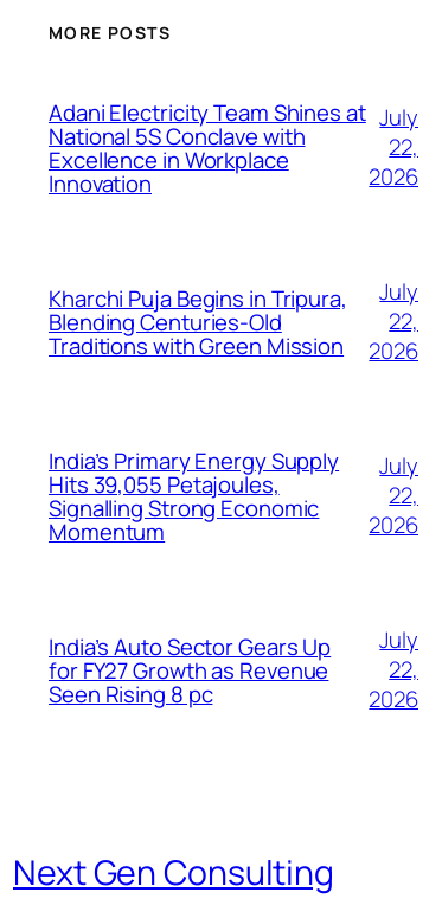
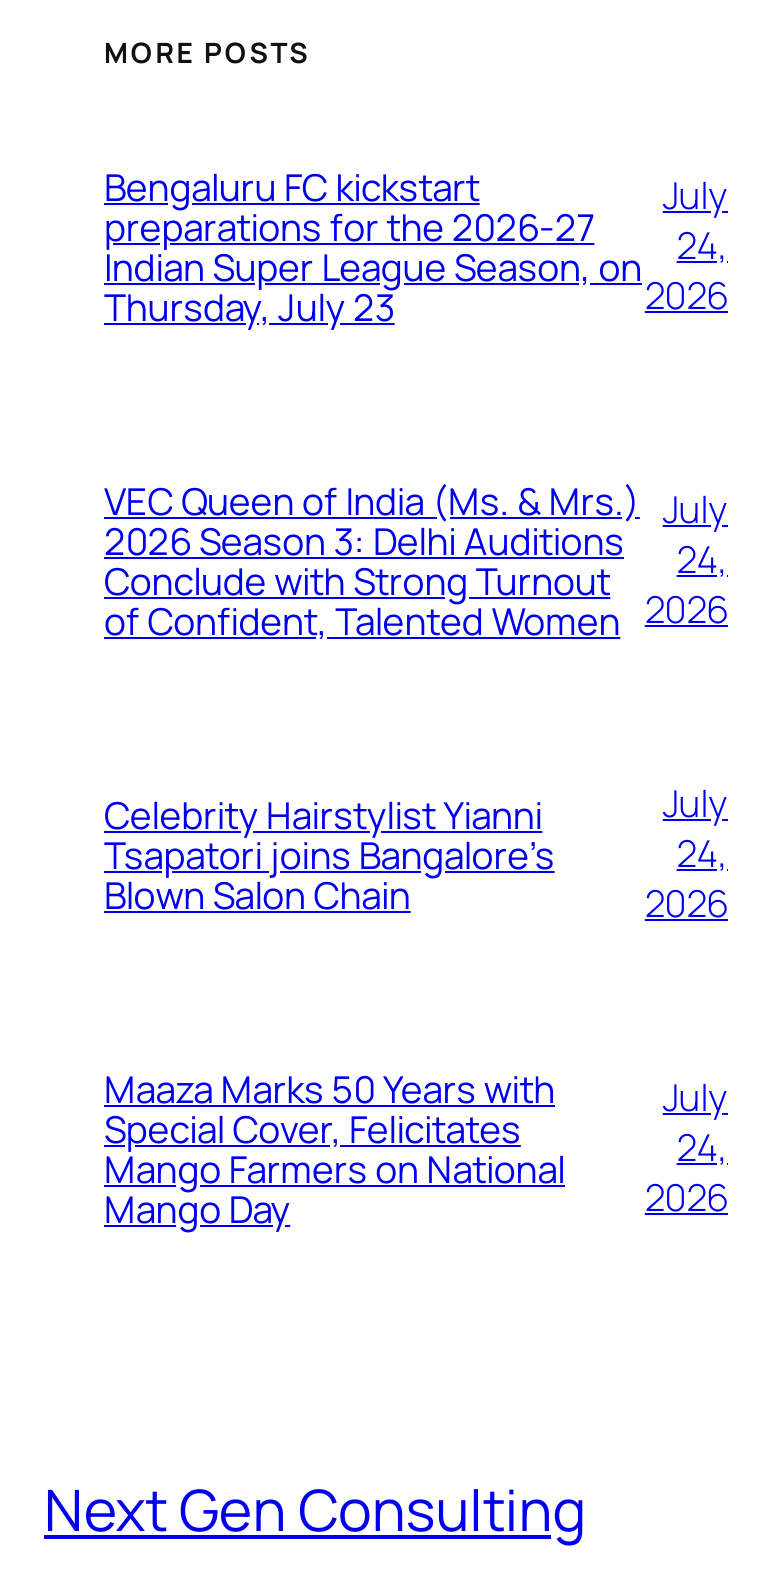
- Adani Electricity Team Shines at
- National 5S Conclave with
- Excellence in Workplace
- Innovation
+ Bengaluru FC kickstart
+ preparations for the 2026-27
+ Indian Super League Season, on
+ Thursday, July 23

- 22,
+ 24,

- Kharchi Puja Begins in Tripura,
- Blending Centuries-Old
- Traditions with Green Mission
+ VEC Queen of India (Ms. & Mrs.)
+ 2026 Season 3: Delhi Auditions
+ Conclude with Strong Turnout
+ of Confident, Talented Women

- 22,
+ 24,

- India’s Primary Energy Supply
- Hits 39,055 Petajoules,
- Signalling Strong Economic
- Momentum
+ Celebrity Hairstylist Yianni
+ Tsapatori joins Bangalore’s
+ Blown Salon Chain

- 22,
+ 24,

- India’s Auto Sector Gears Up
- for FY27 Growth as Revenue
- Seen Rising 8 pc
+ Maaza Marks 50 Years with
+ Special Cover, Felicitates
+ Mango Farmers on National
+ Mango Day

- 22,
+ 24,
